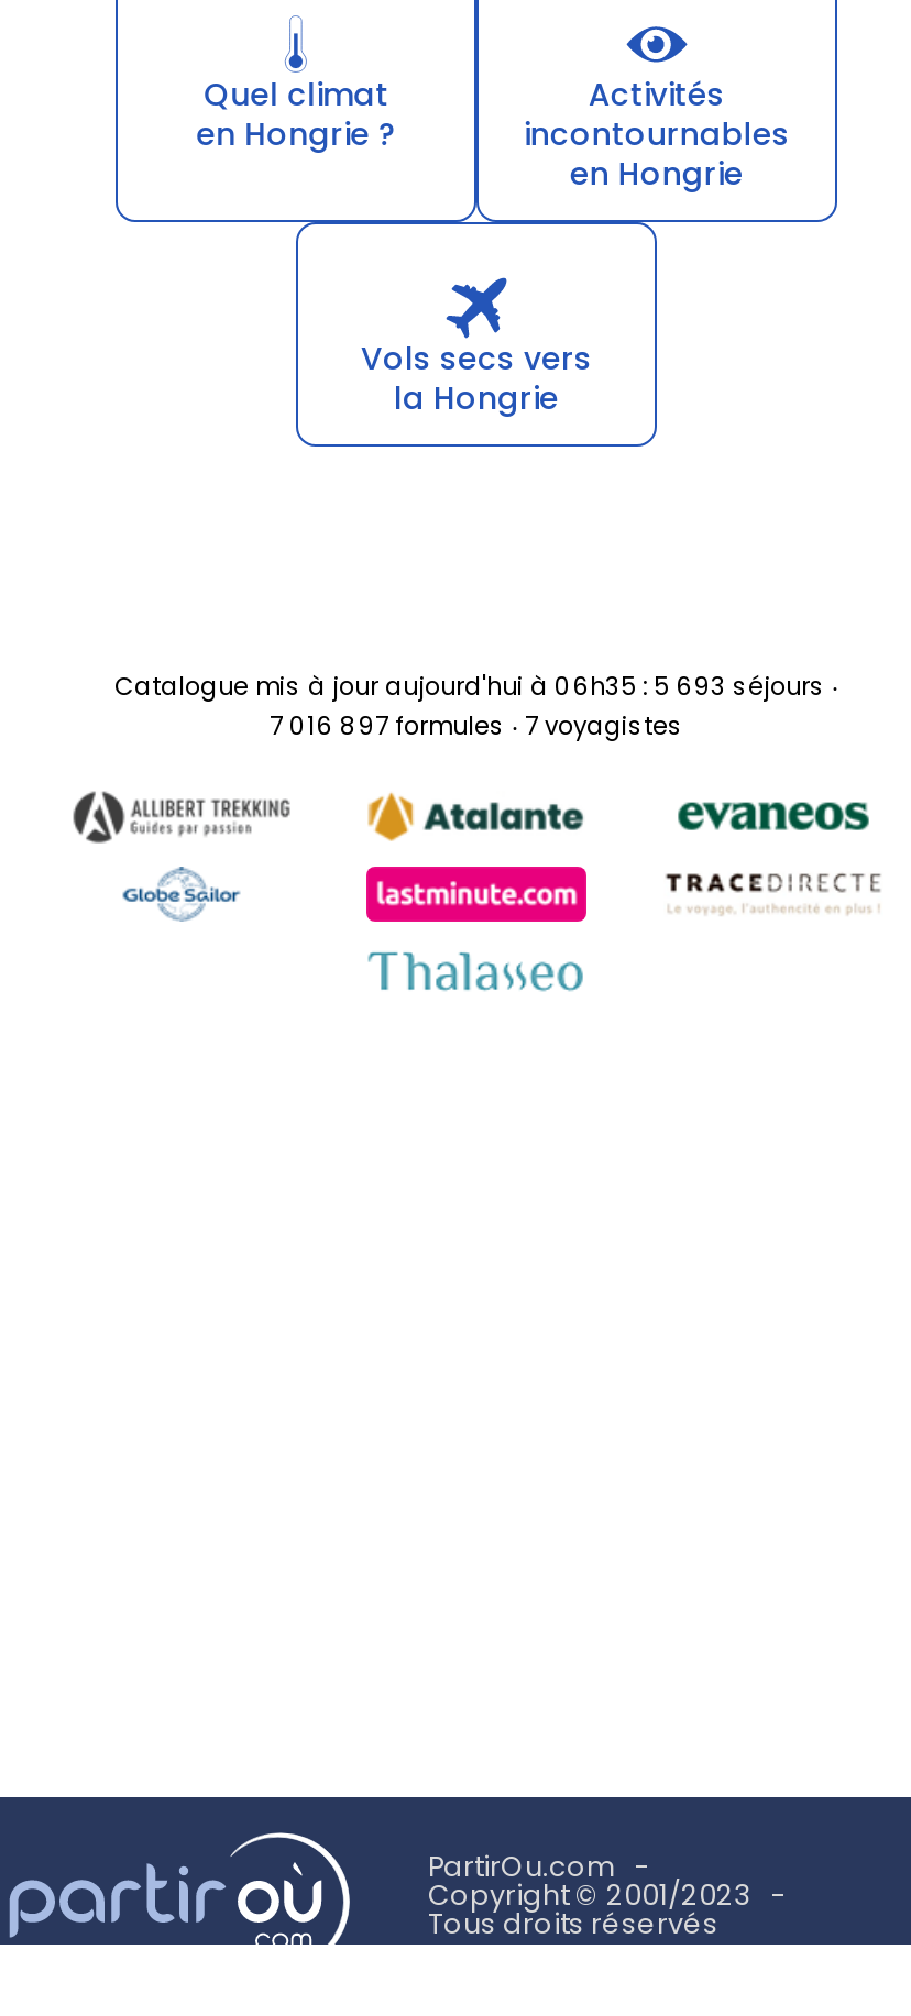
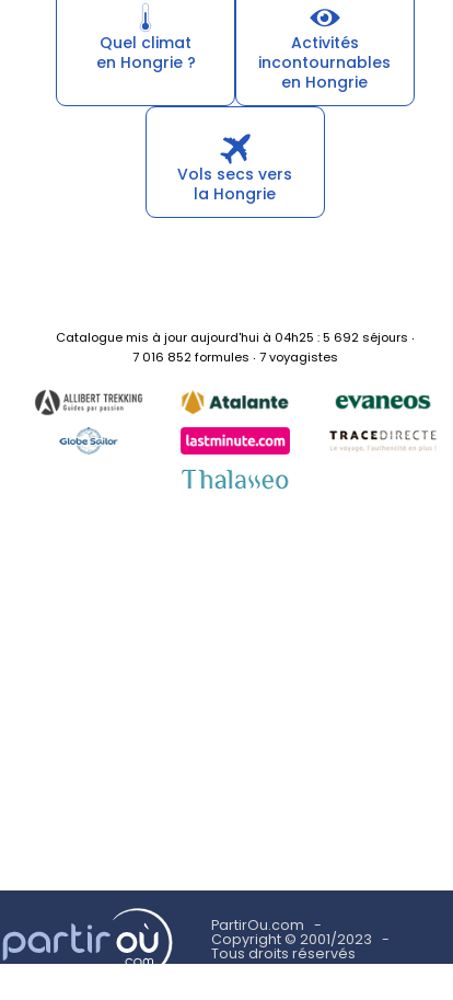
- Catalogue mis à jour aujourd'hui à 06h35 : 5 693 séjours ‧
+ Catalogue mis à jour aujourd'hui à 04h25 : 5 692 séjours ‧

- 7 016 897 formules ‧ 7 voyagistes
+ 7 016 852 formules ‧ 7 voyagistes
